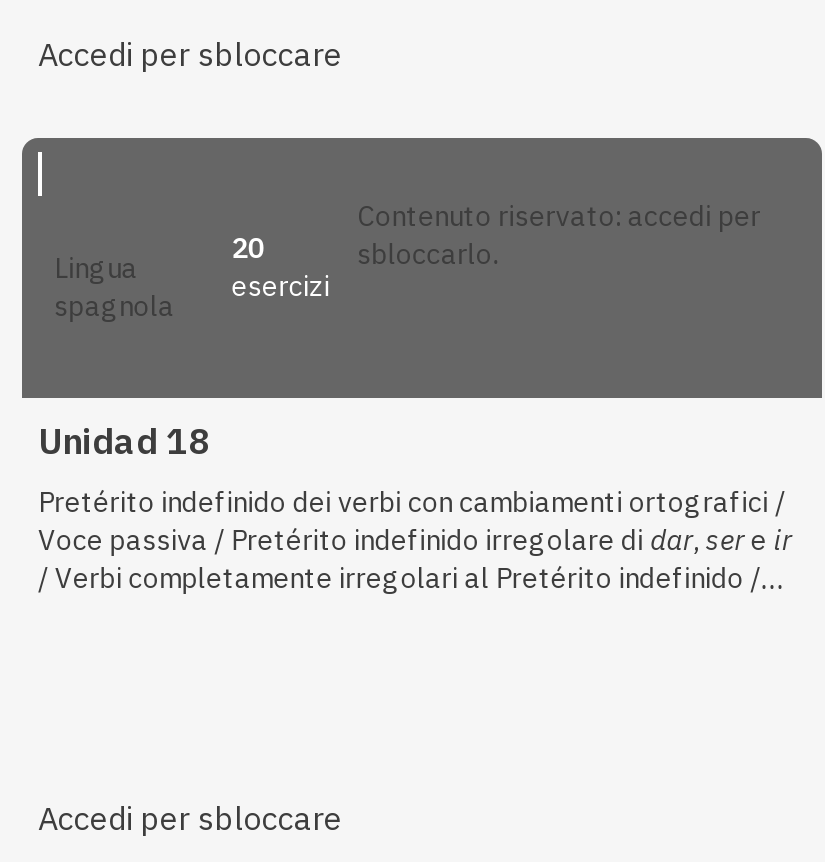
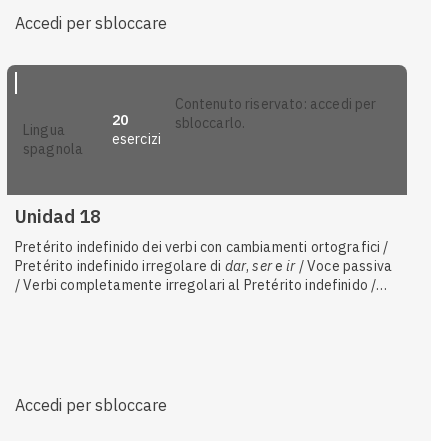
- Voce passiva / Pretérito indefinido irregolare di dar, ser e ir
+ Pretérito indefinido irregolare di dar, ser e ir / Voce passiva
